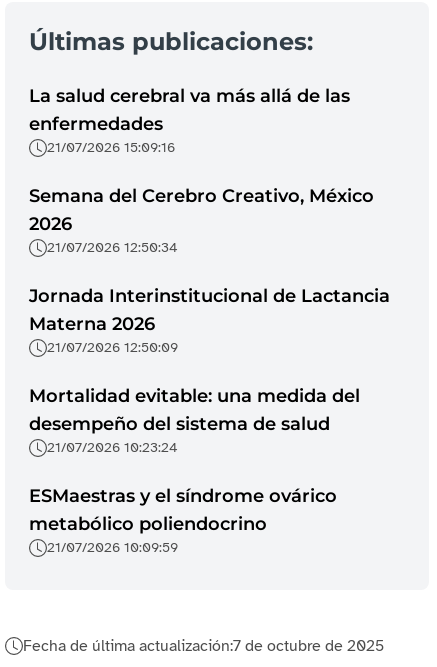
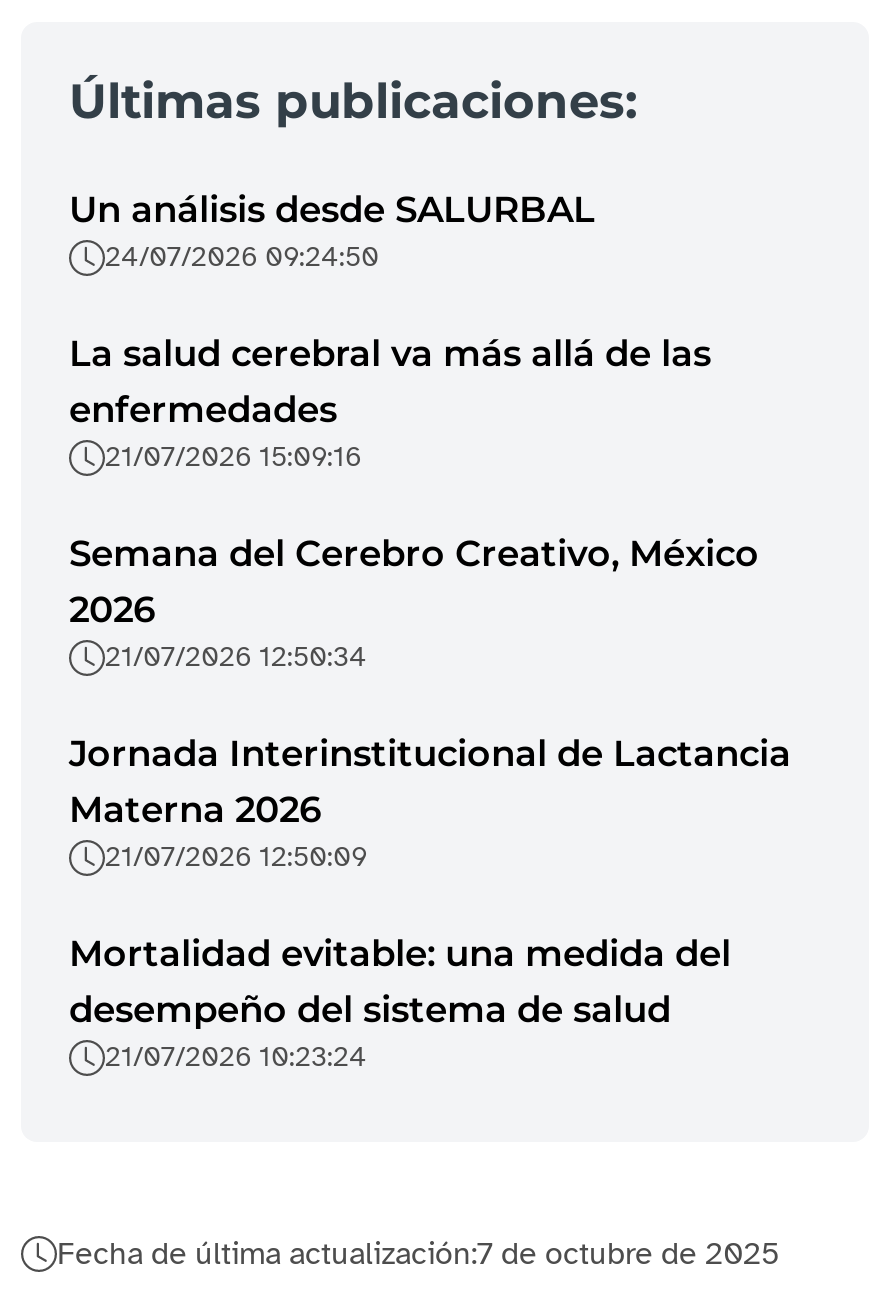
+ Un análisis desde SALURBAL
+ 24/07/2026 09:24:50

moved down: La salud cerebral va más allá de las | enfermedades | 21/07/2026 15:09:16 | ... | desempeño del sistema de salud | 21/07/2026 10:23:24

- ESMaestras y el síndrome ovárico
- metabólico poliendocrino
- 21/07/2026 10:09:59
